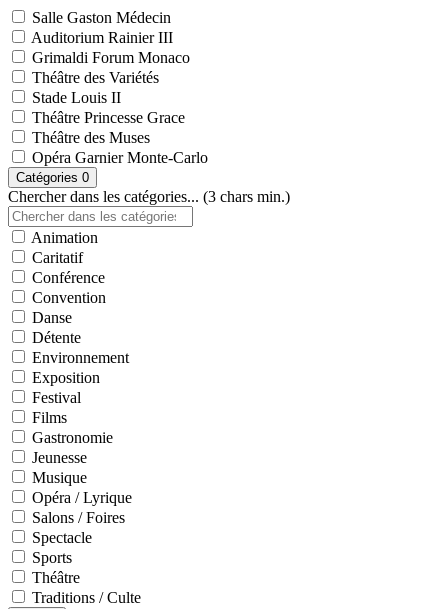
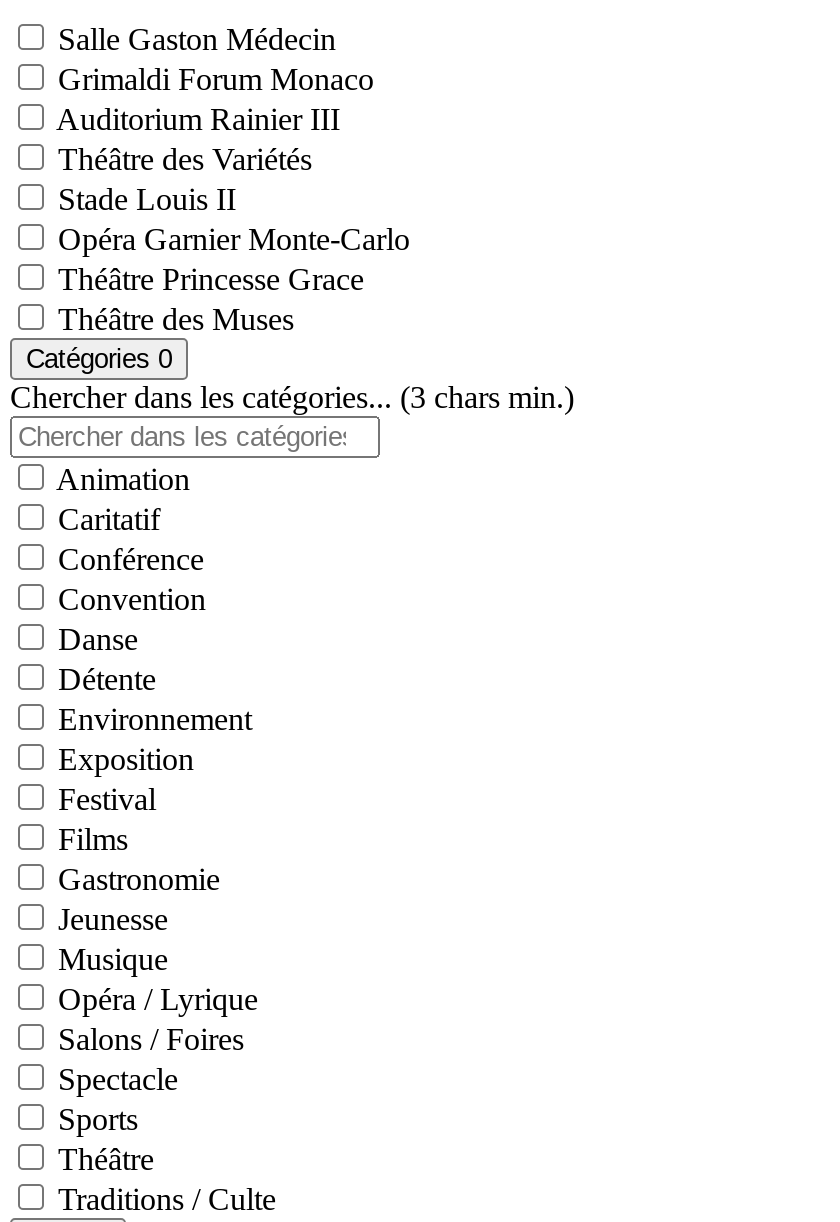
moved down: Auditorium Rainier III

moved up: Grimaldi Forum Monaco

moved down: Théâtre Princesse Grace | Théâtre des Muses

moved up: Opéra Garnier Monte-Carlo
